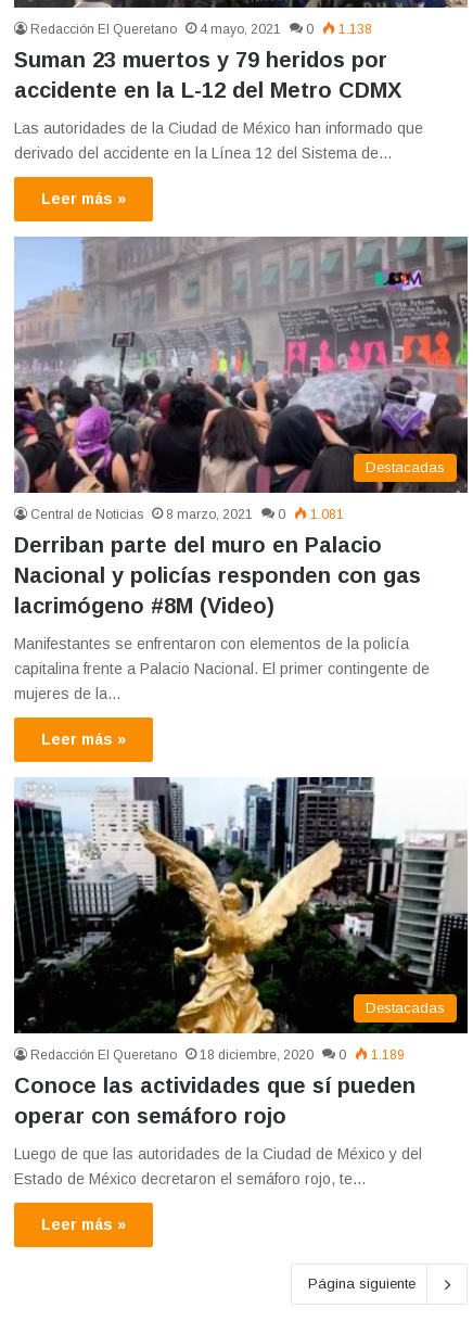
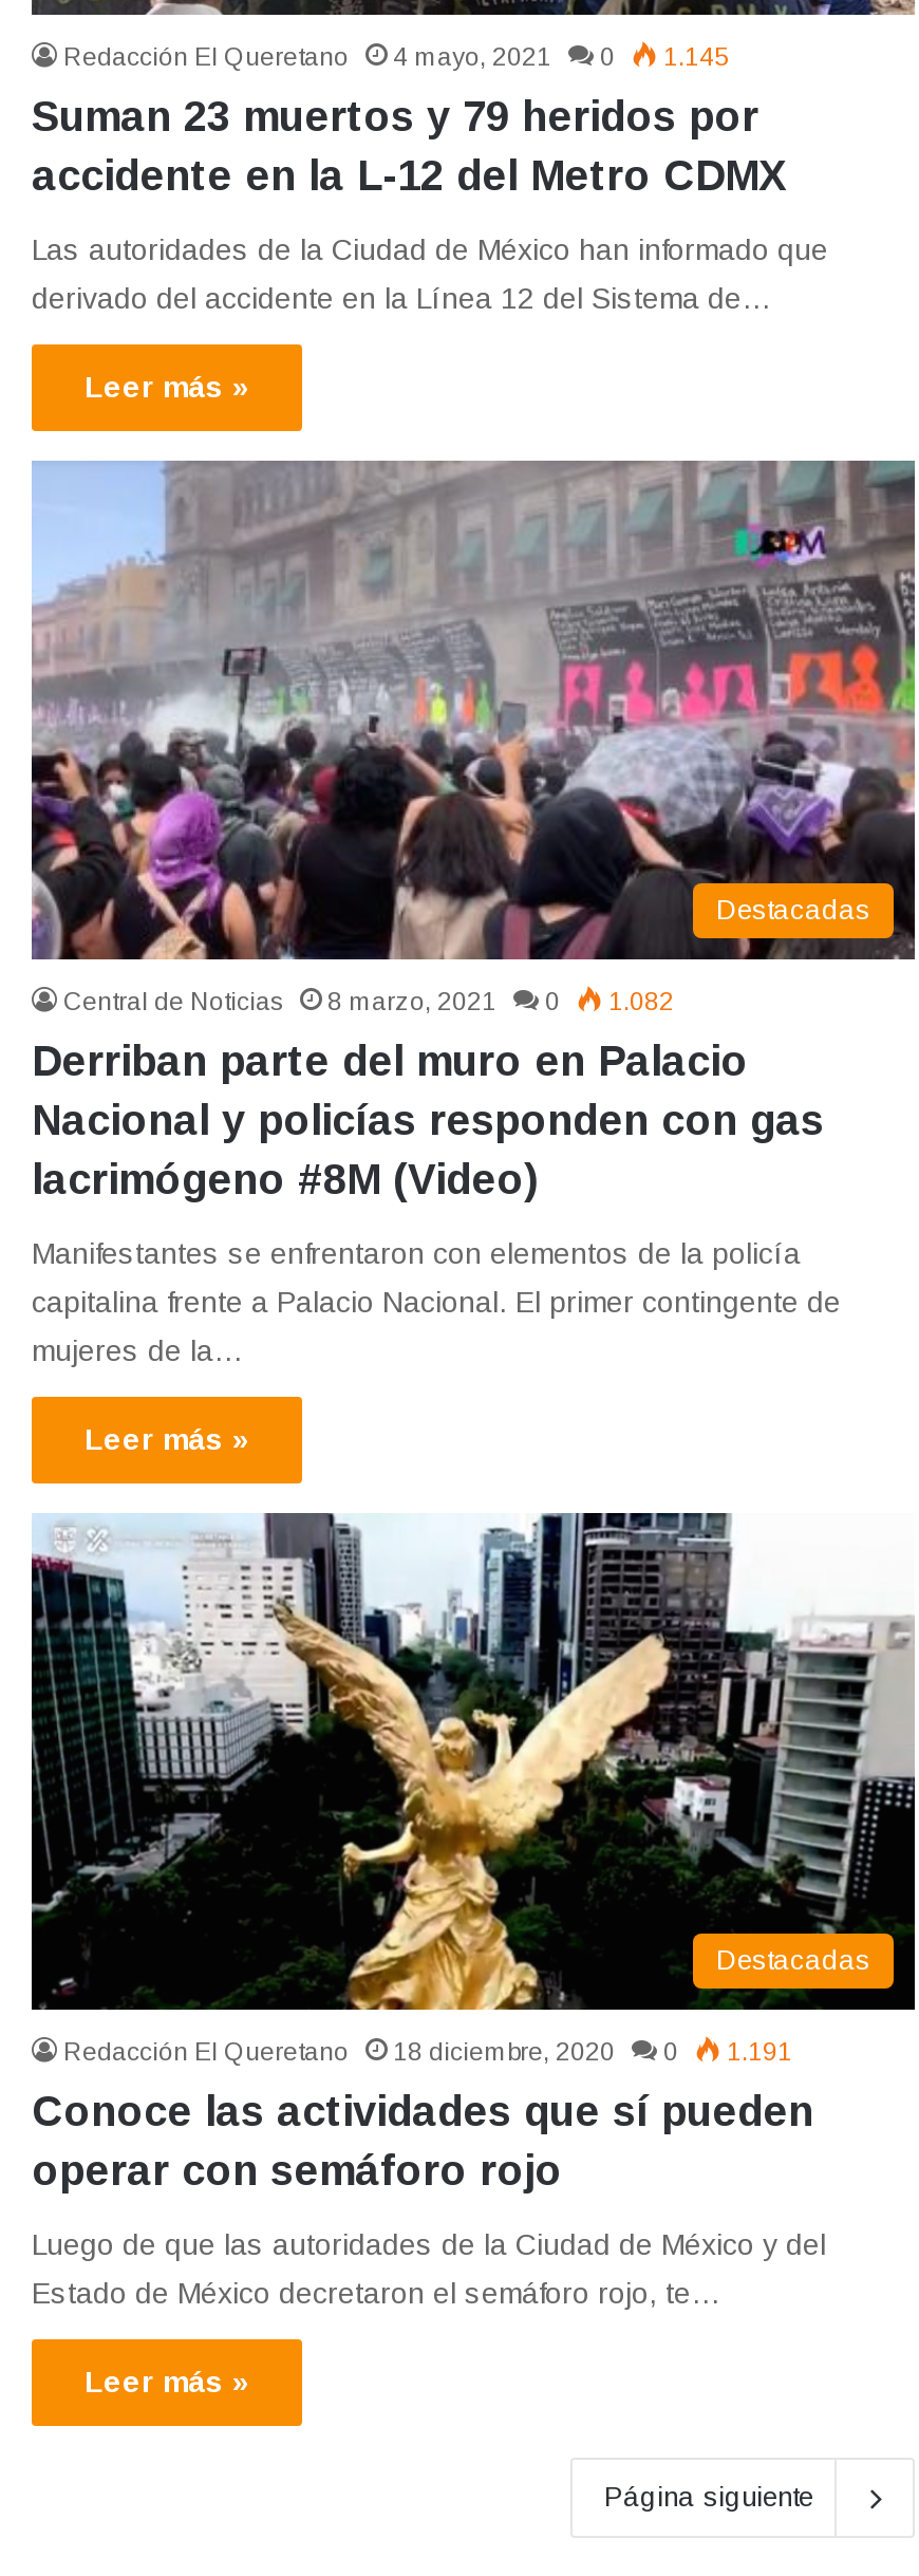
- Redacción El Queretano 4 mayo, 2021 0 1.138
+ Redacción El Queretano 4 mayo, 2021 0 1.145

- Central de Noticias 8 marzo, 2021 0 1.081
+ Central de Noticias 8 marzo, 2021 0 1.082

- Redacción El Queretano 18 diciembre, 2020 0 1.189
+ Redacción El Queretano 18 diciembre, 2020 0 1.191
